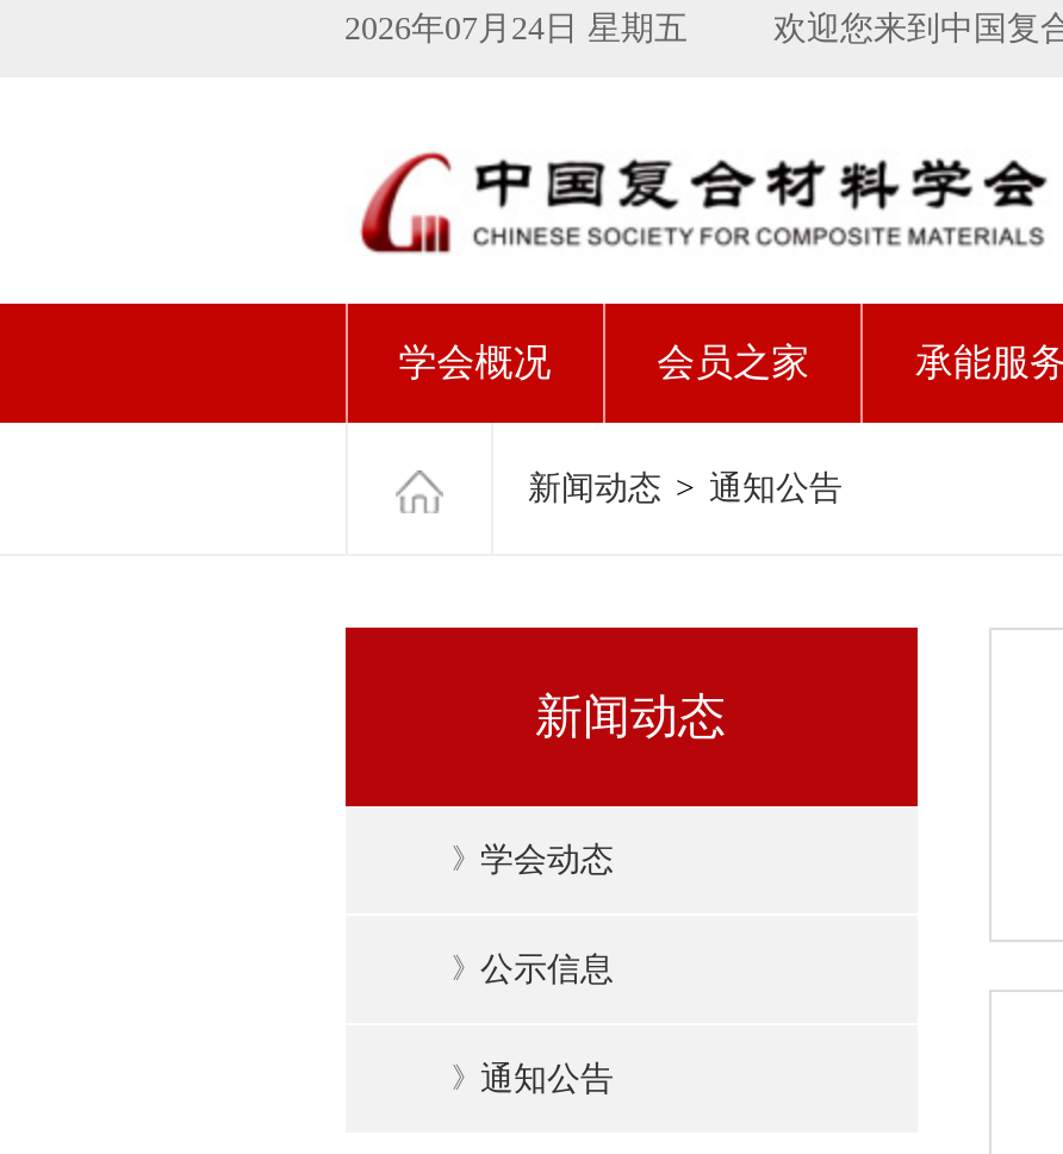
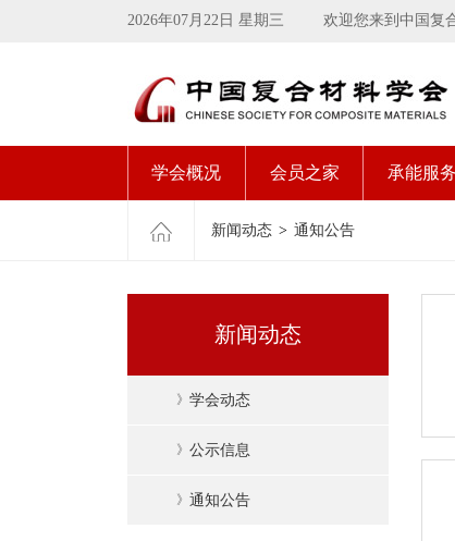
- 2026年07月24日 星期五
+ 2026年07月22日 星期三
